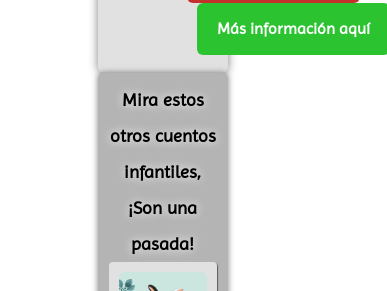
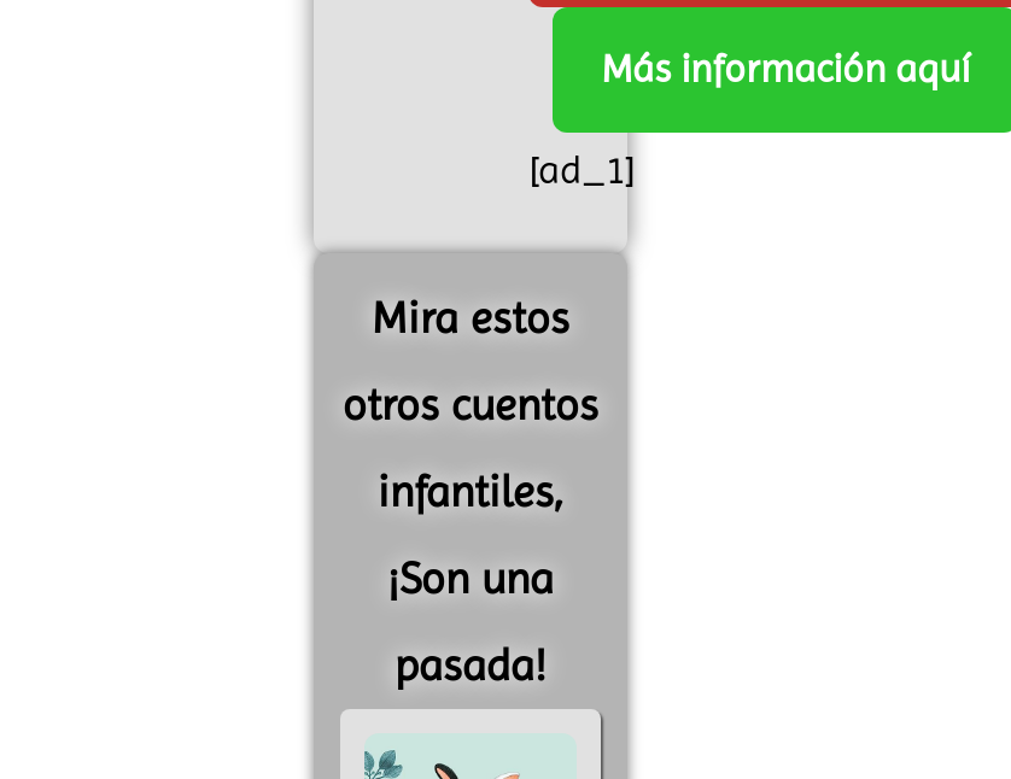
+ [ad_1]
